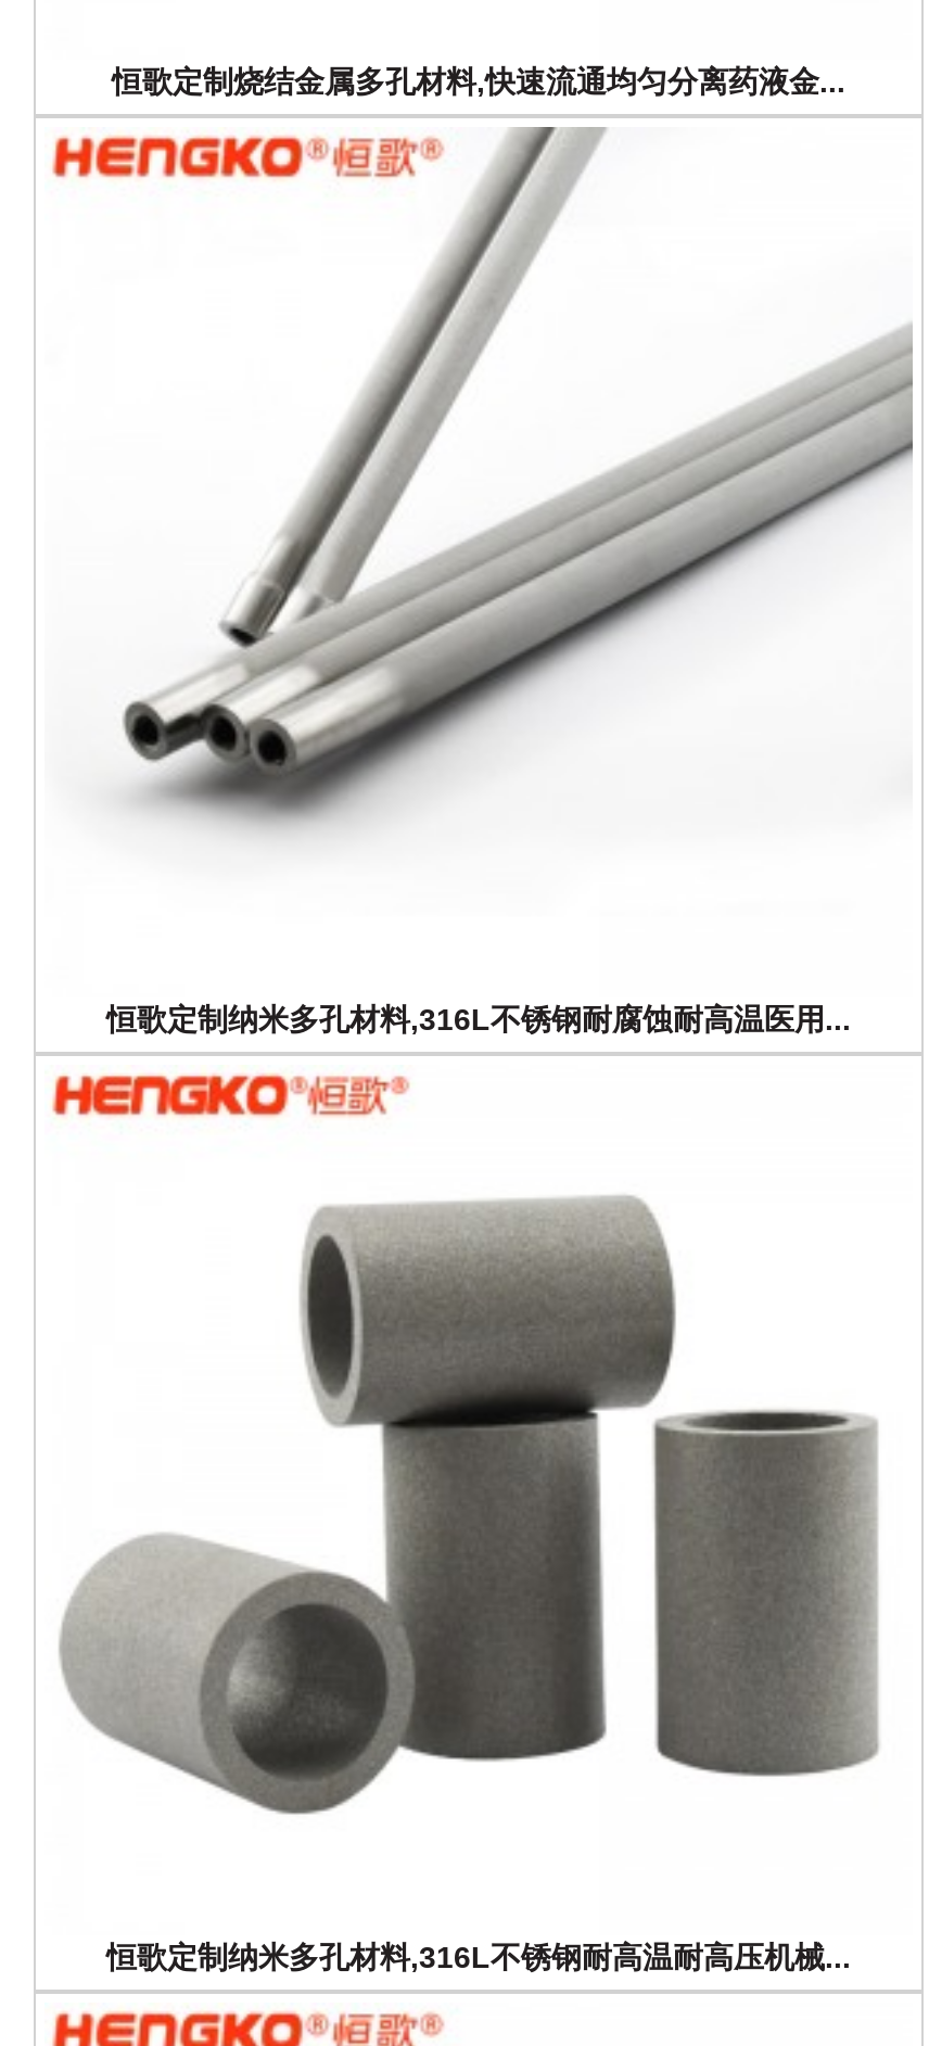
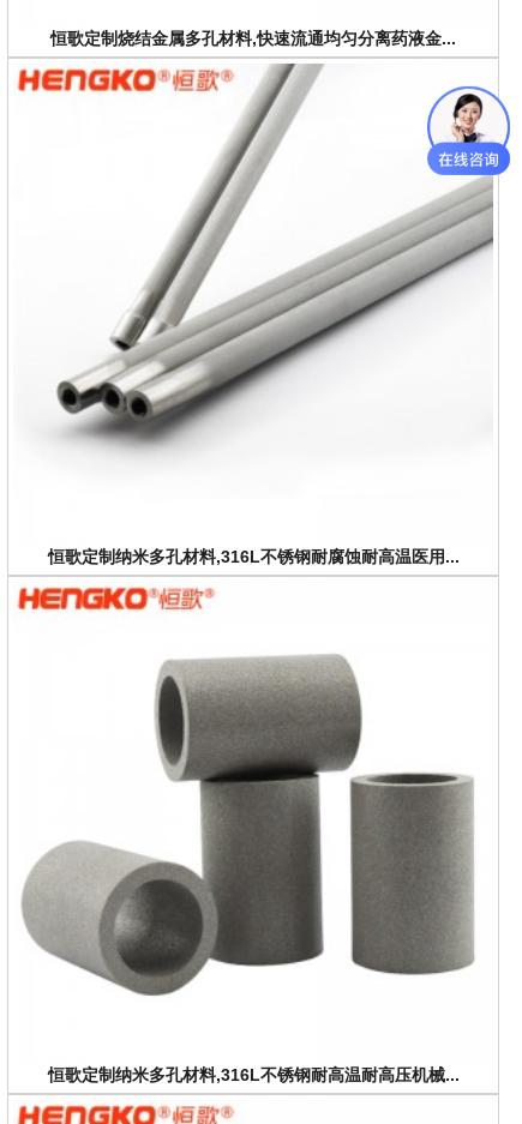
+ [image]
